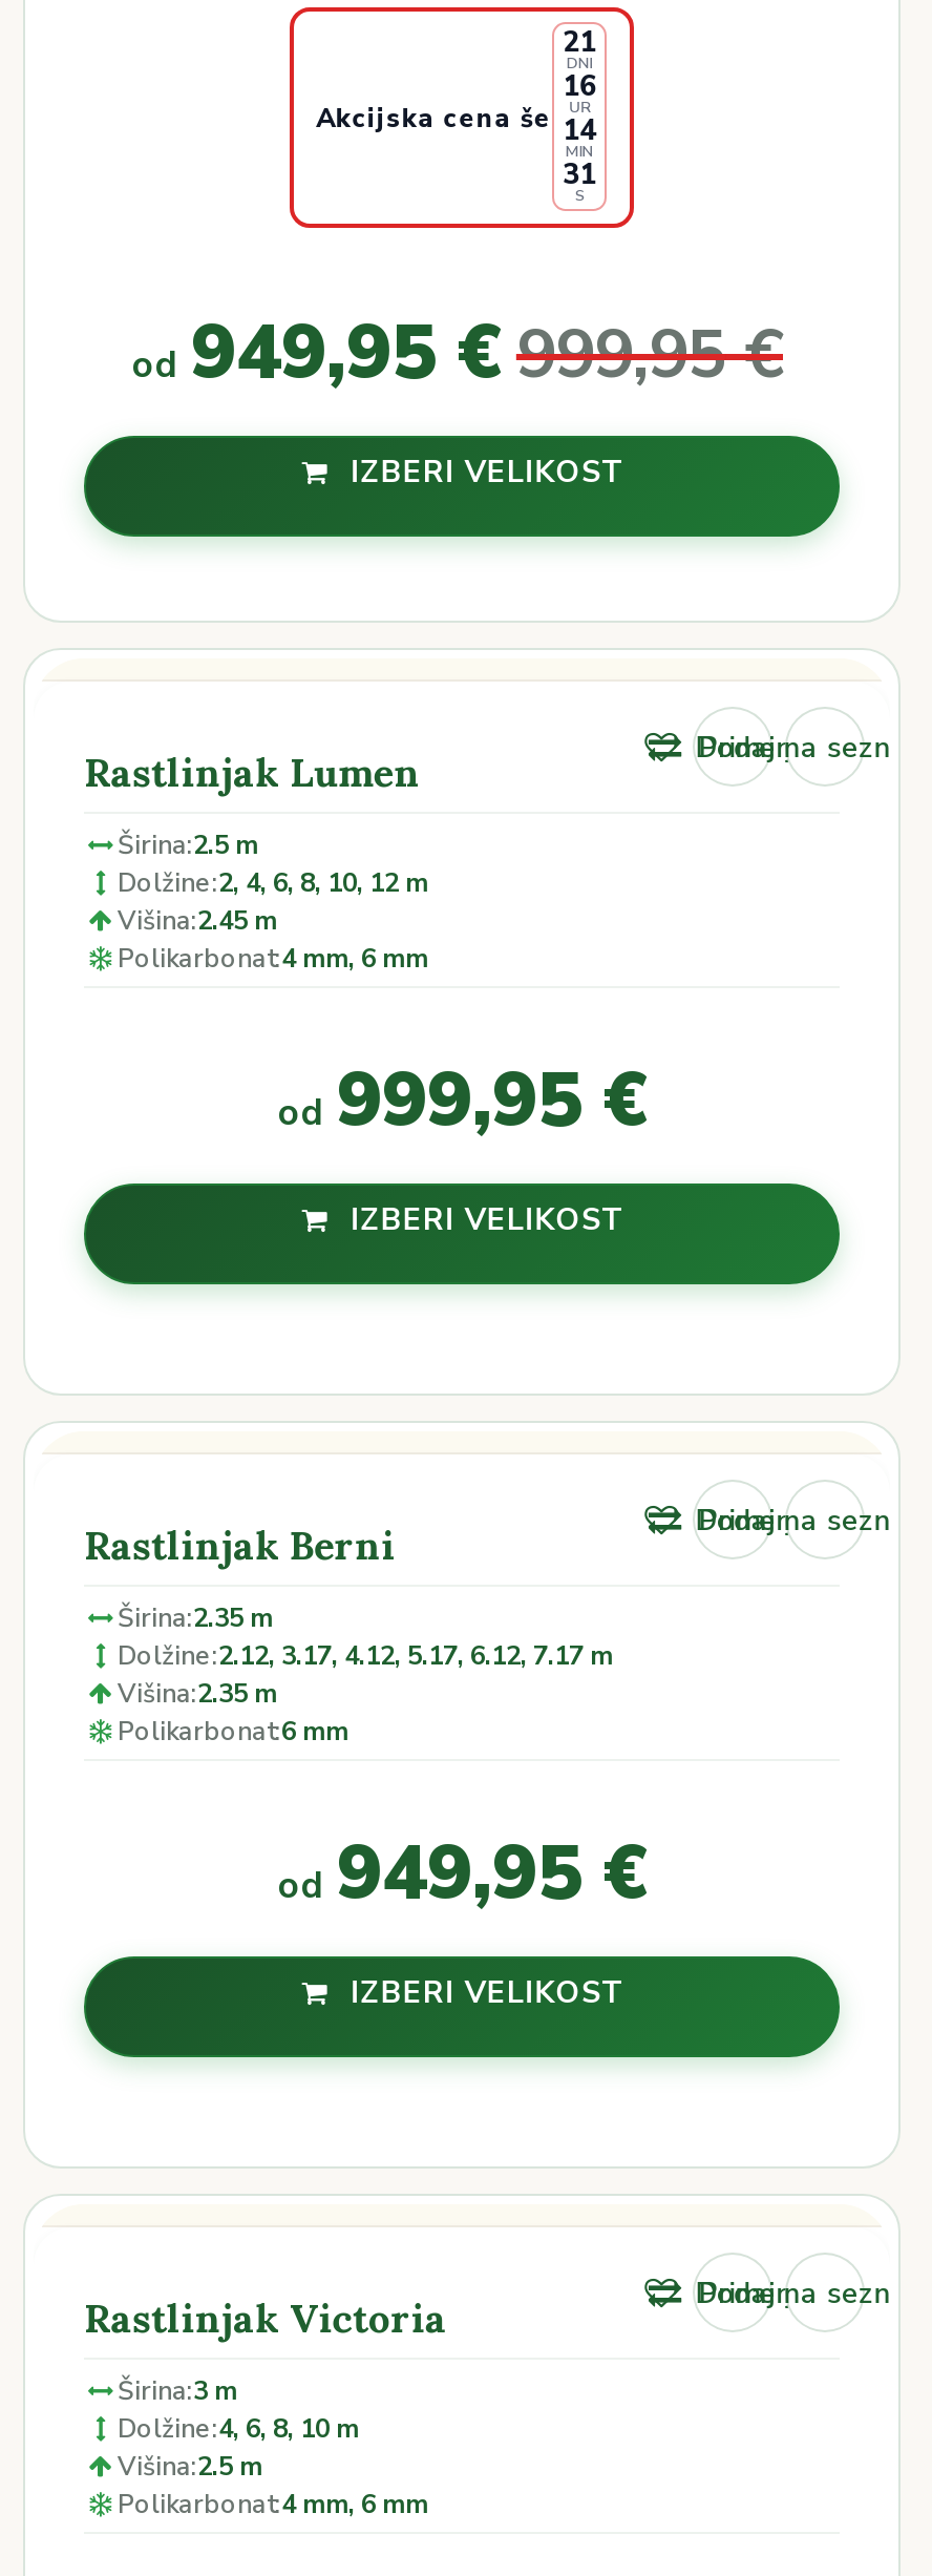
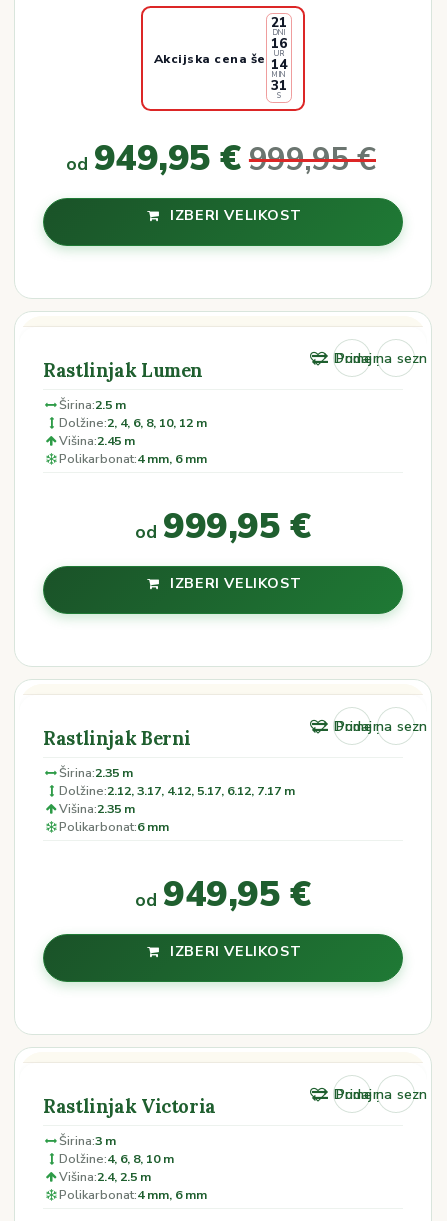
- Višina:2.5 m
+ Višina:2.4, 2.5 m
